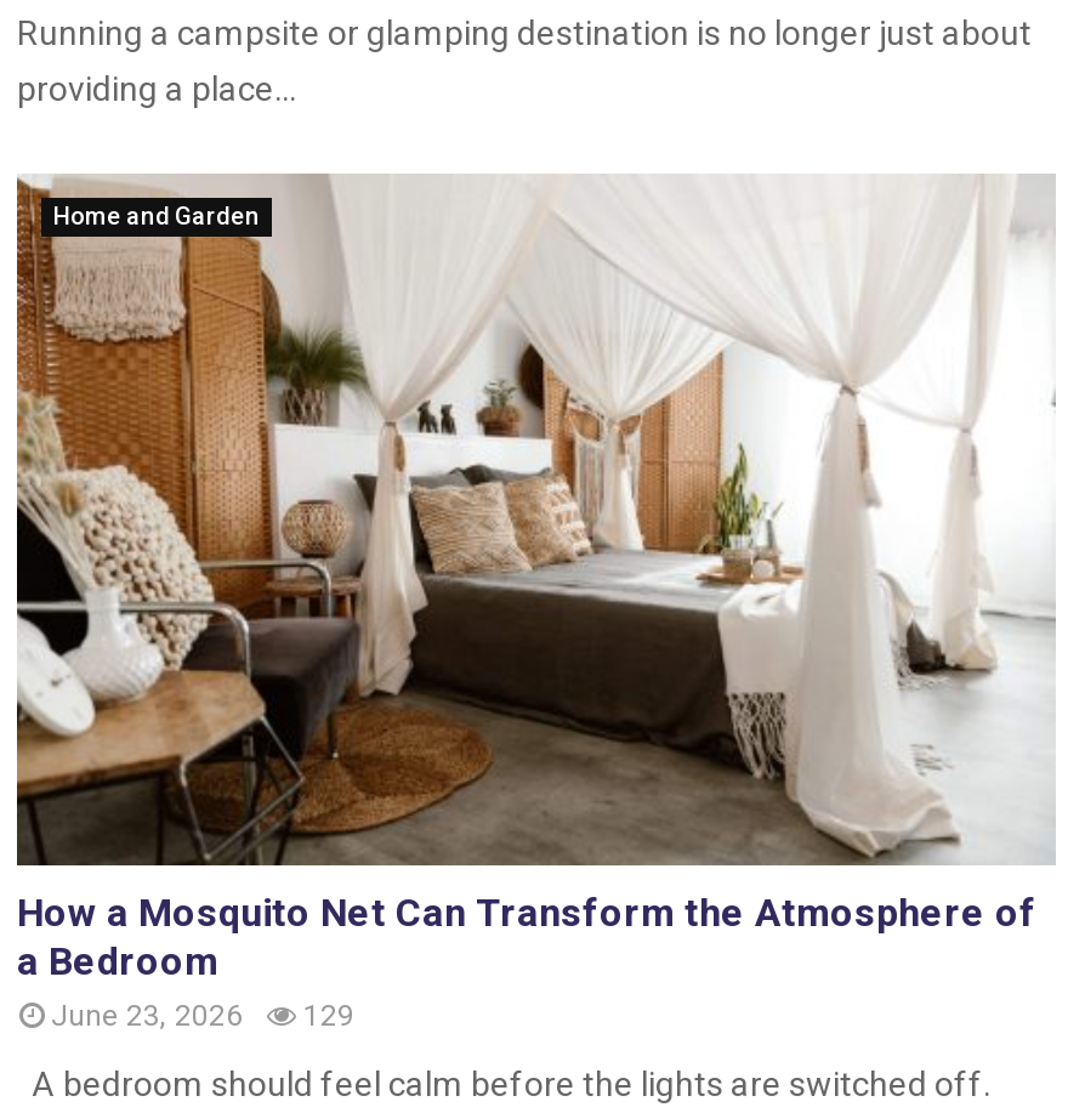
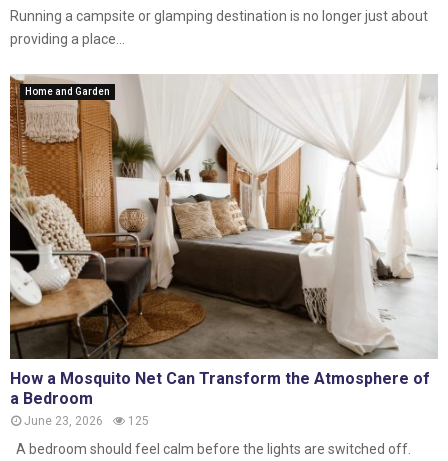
- June 23, 2026 129
+ June 23, 2026 125
